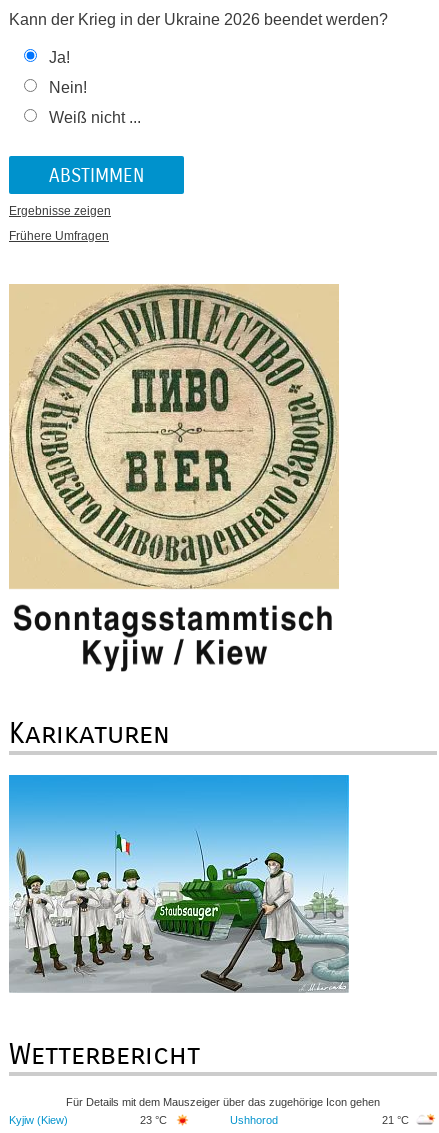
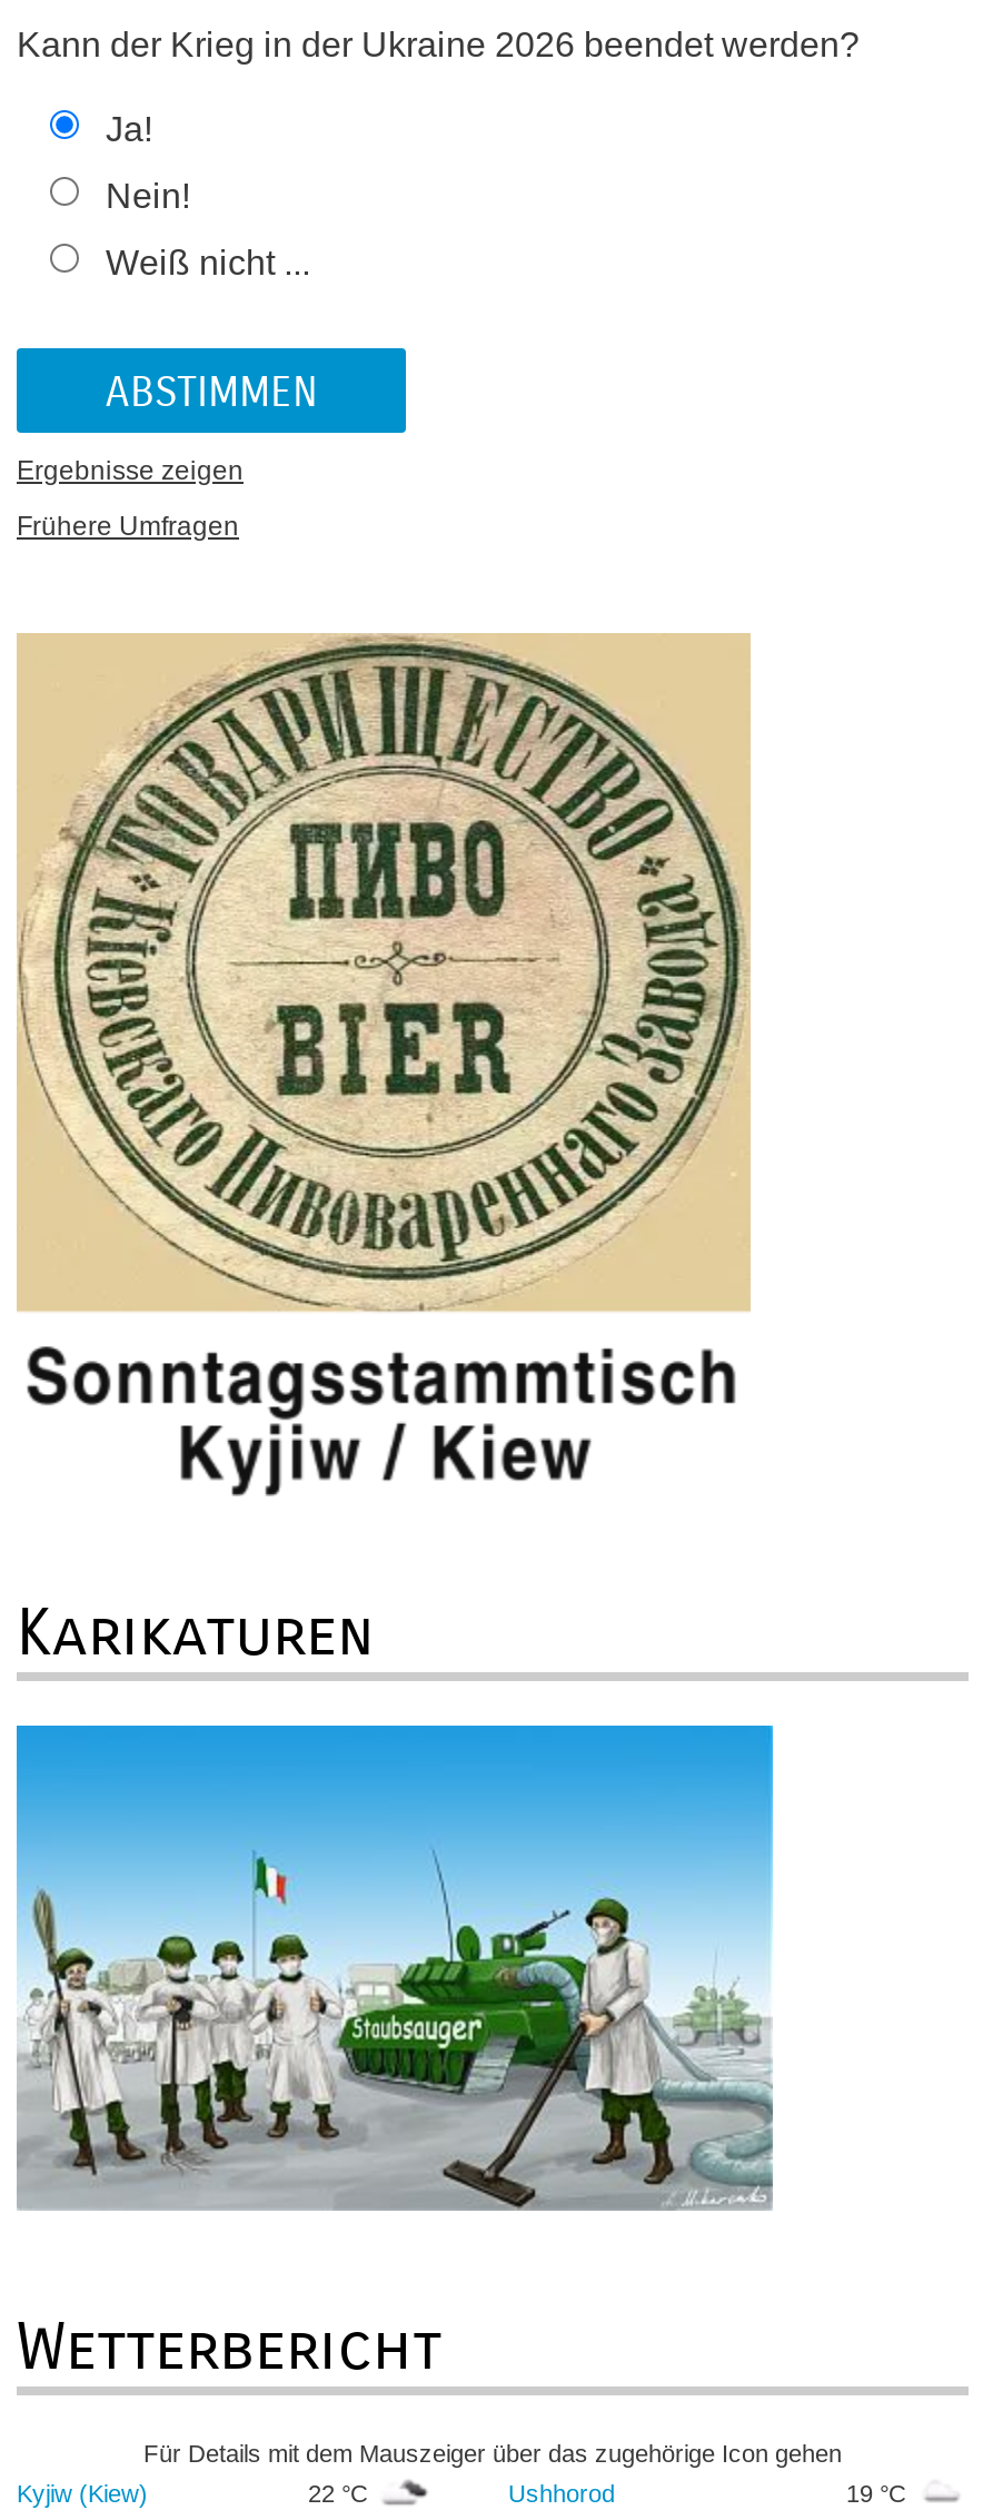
- 23 °C
+ 22 °C

- 21 °C
+ 19 °C
